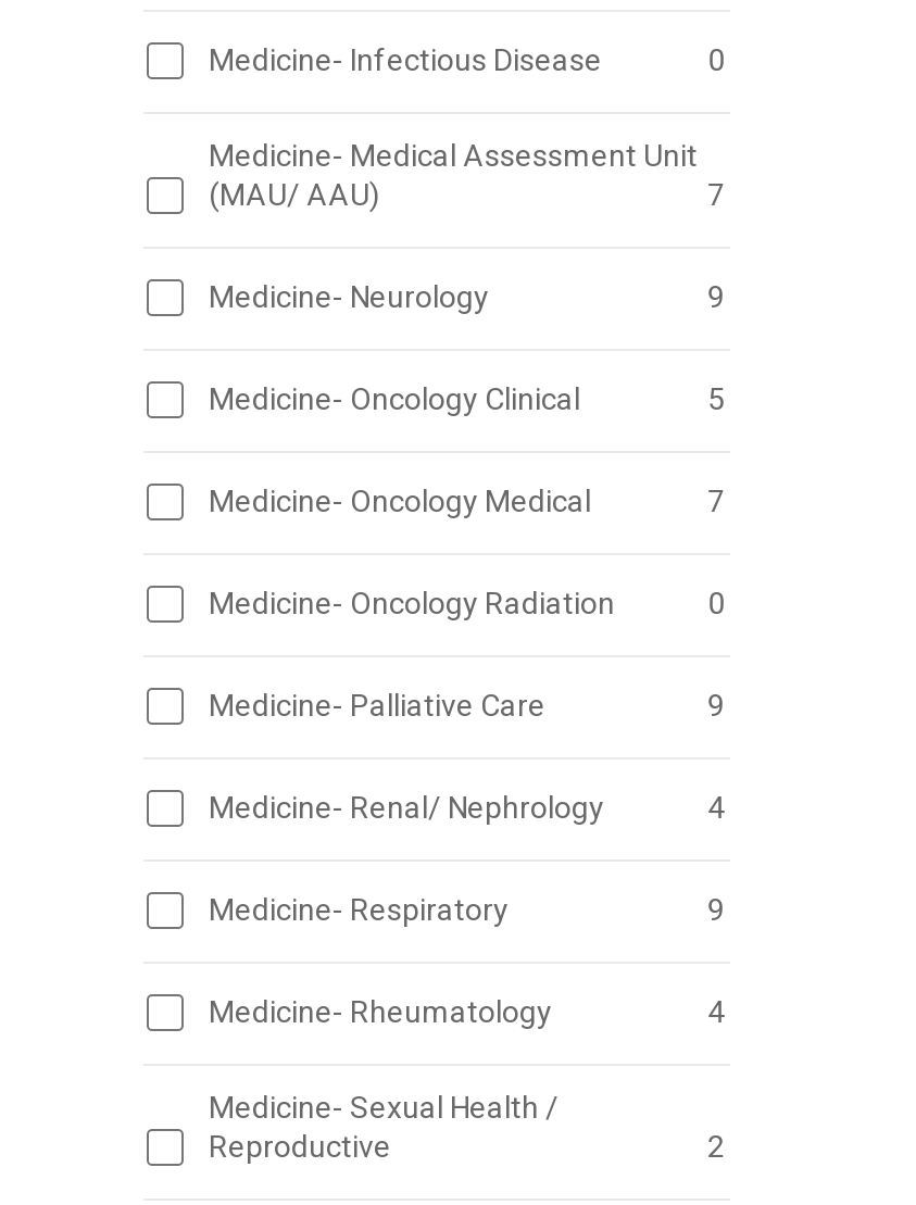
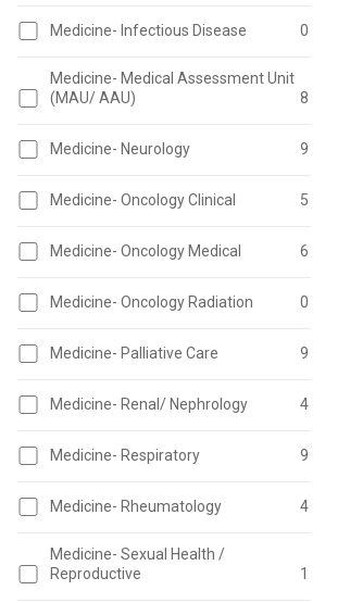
- 7
+ 8

- 7
+ 6

- 2
+ 1
